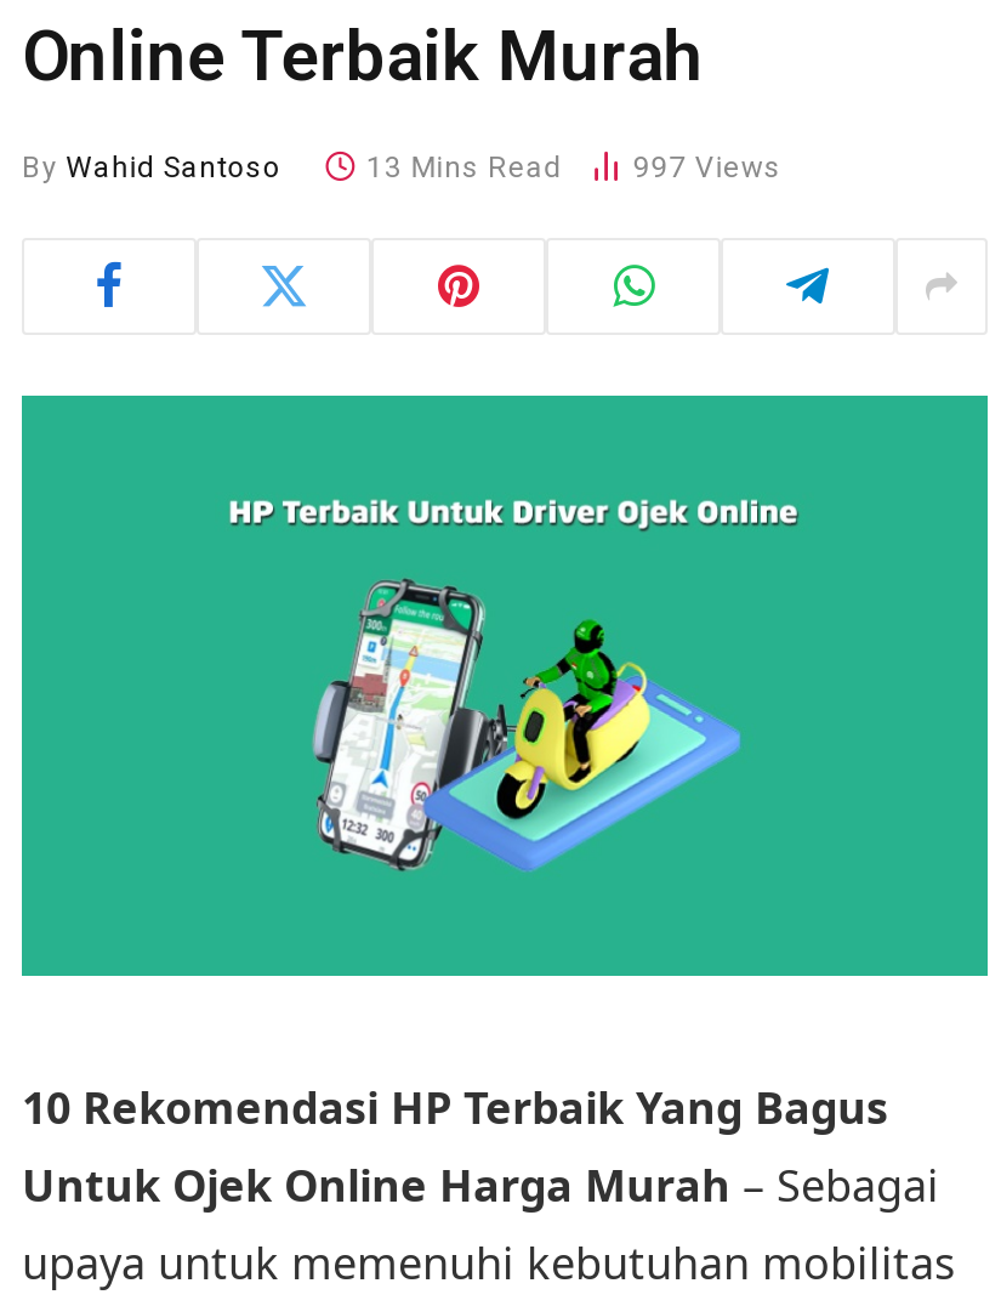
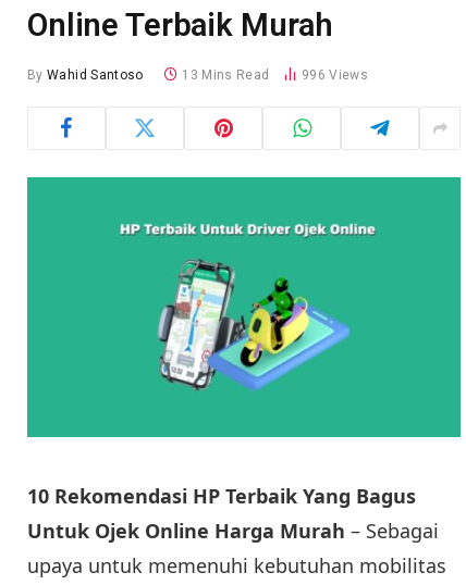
- 997 Views
+ 996 Views
